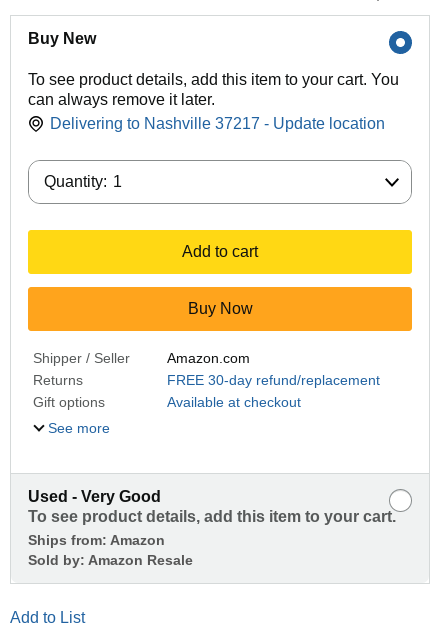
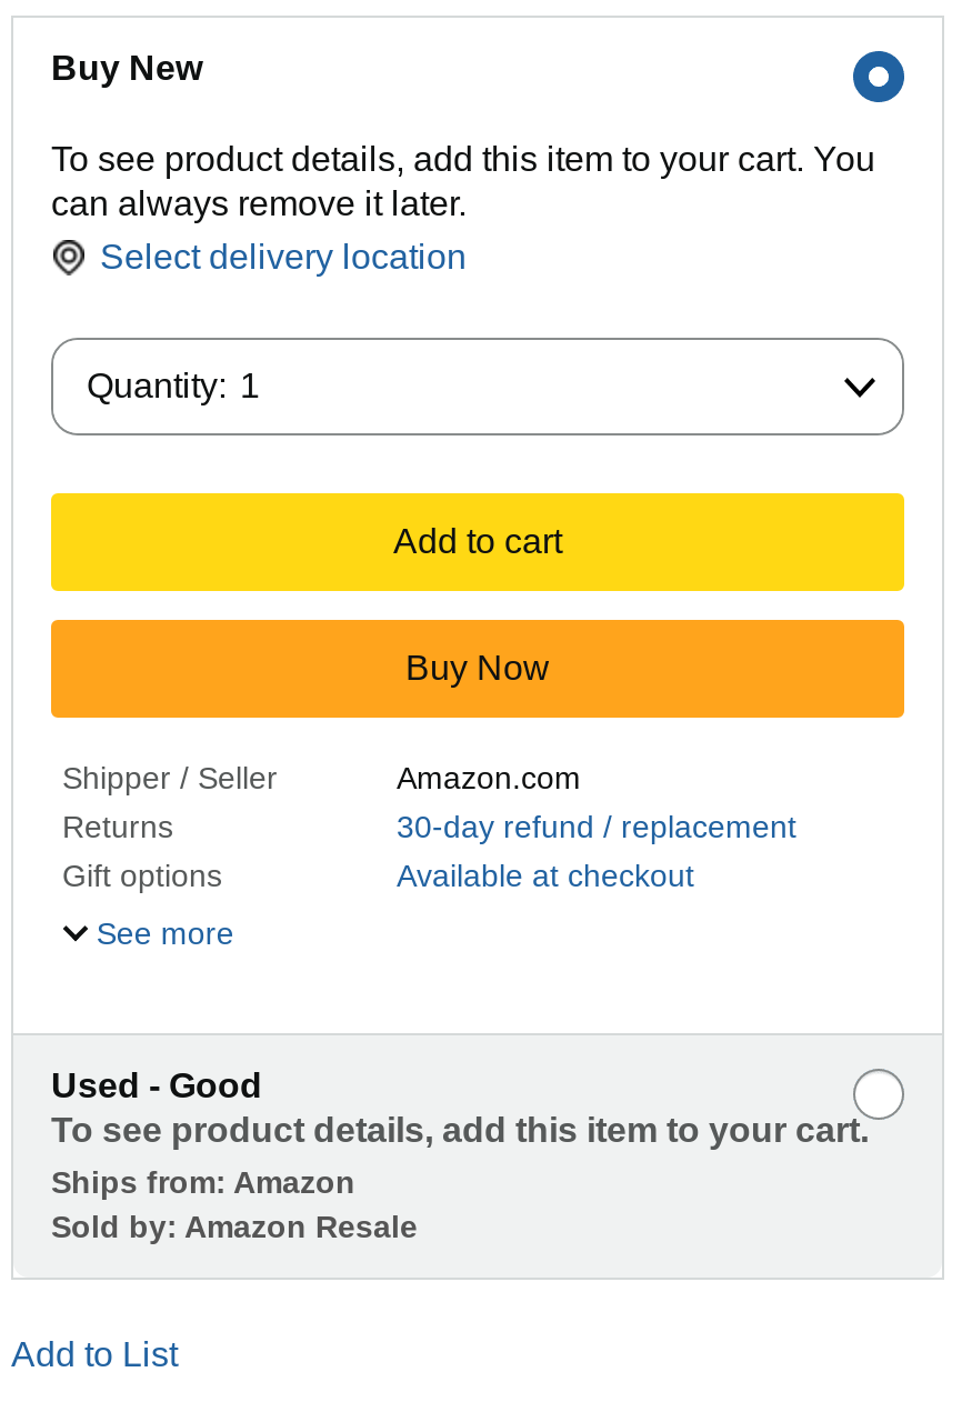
- Delivering to Nashville 37217 - Update location
+ Select delivery location

- FREE 30-day refund/replacement
+ 30-day refund / replacement

- Used - Very Good
+ Used - Good
